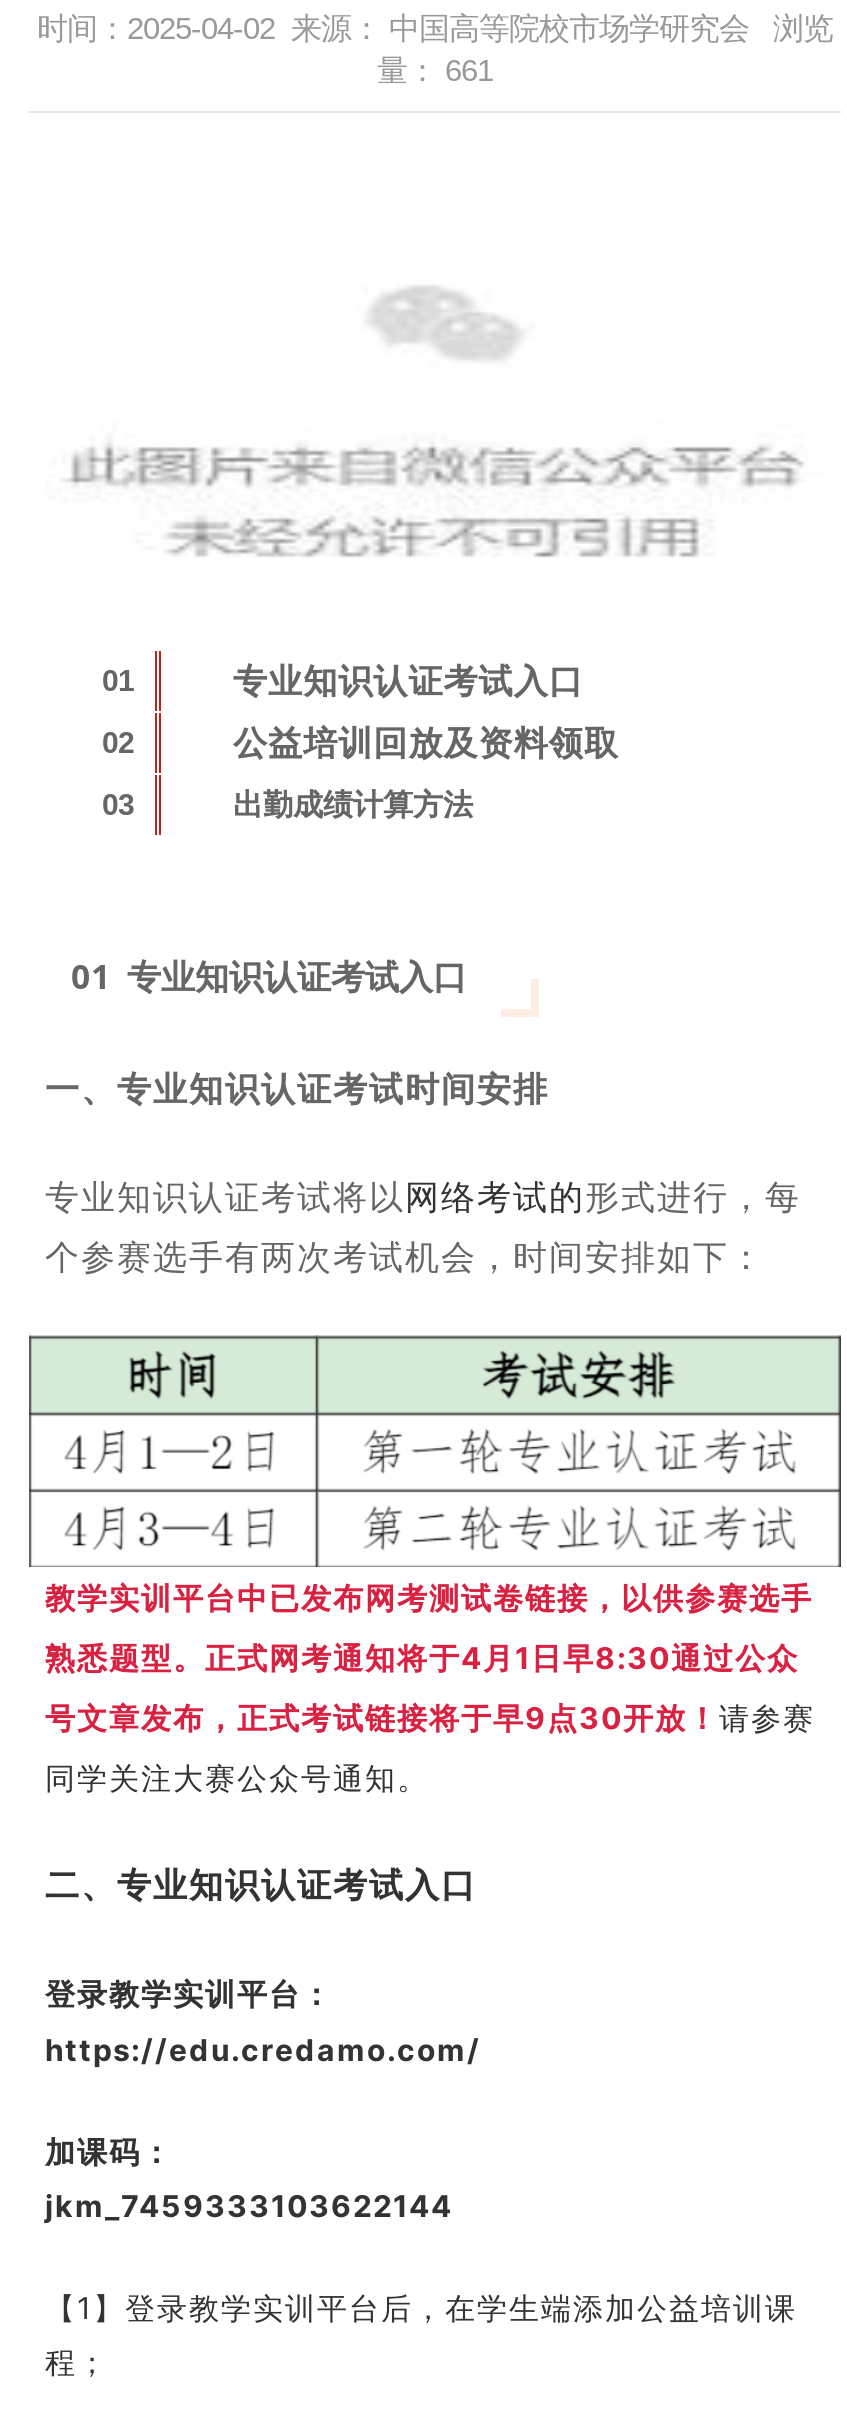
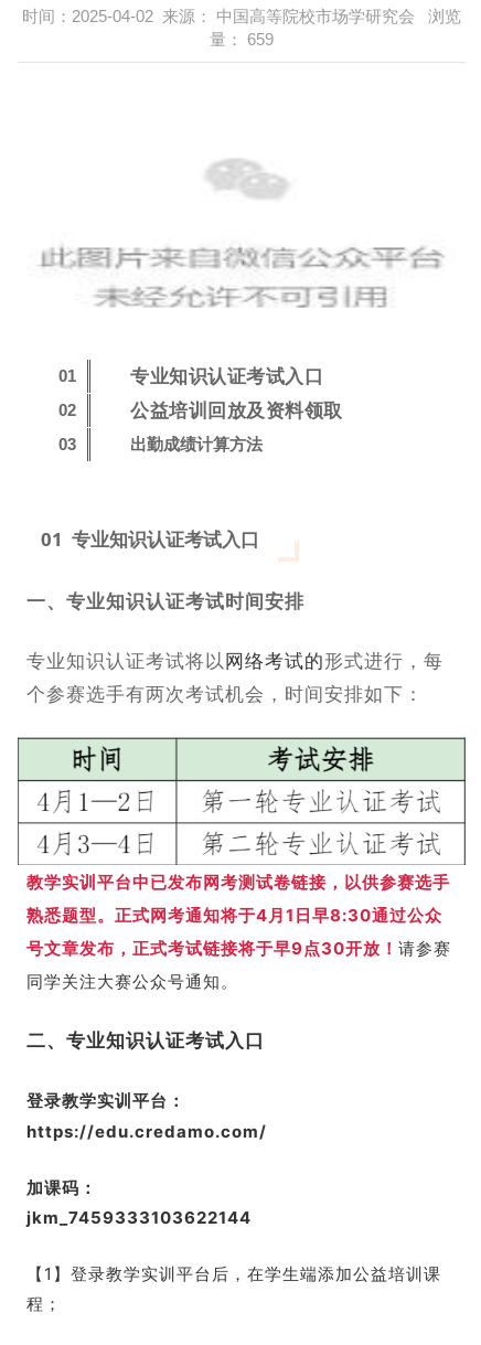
- 量：661
+ 量：659
